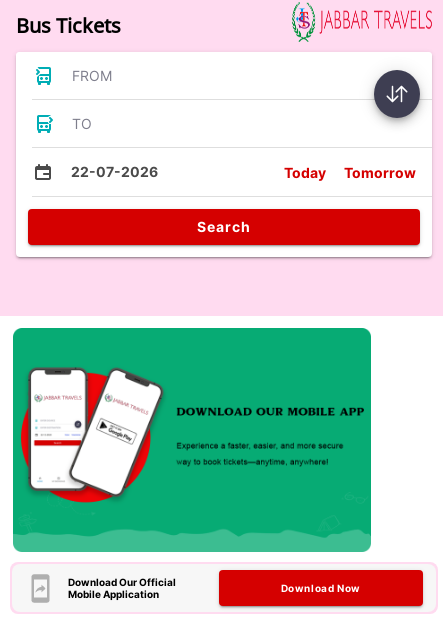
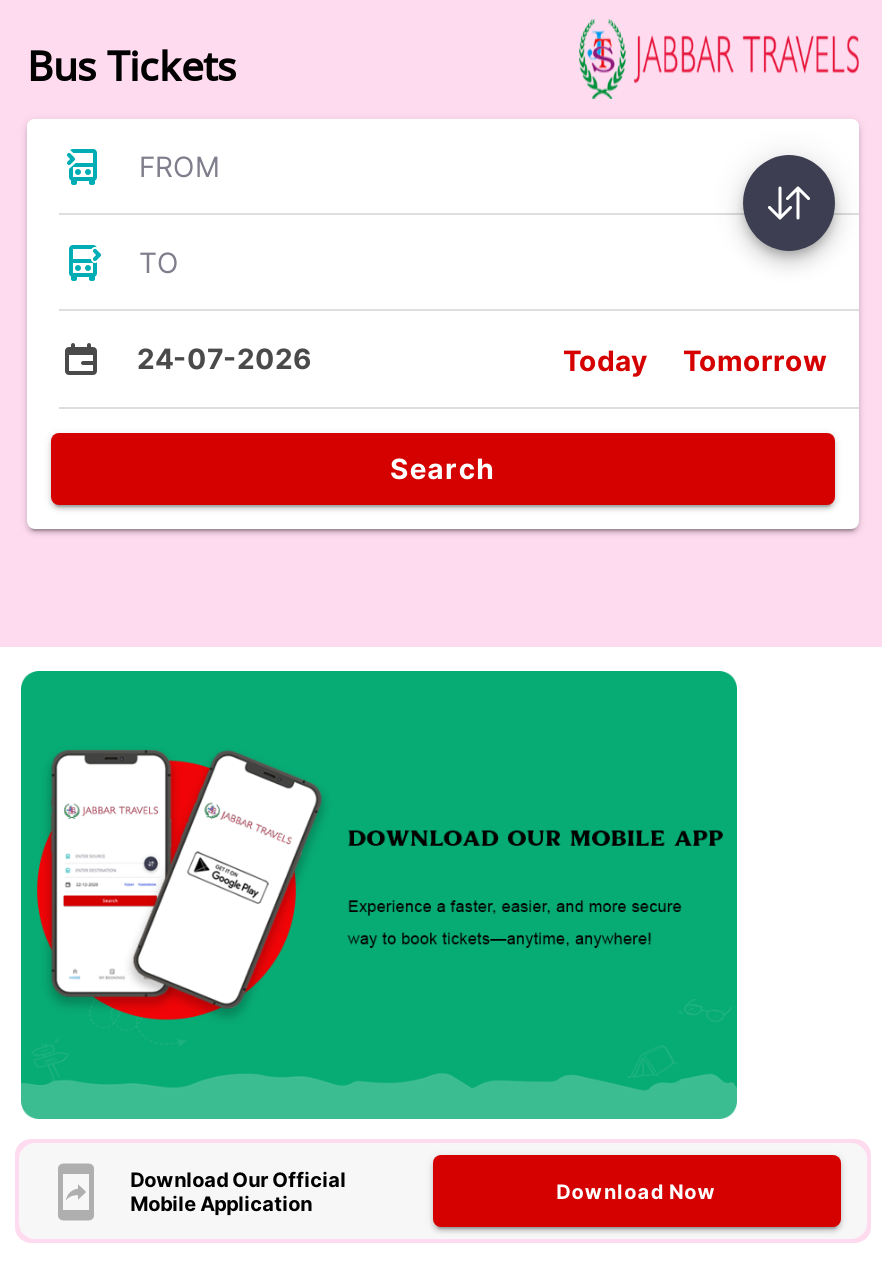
- 22-07-2026
+ 24-07-2026
